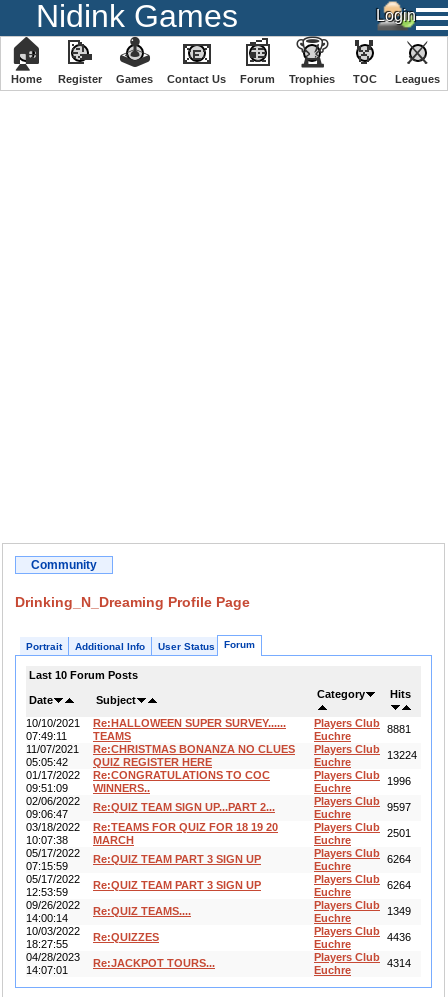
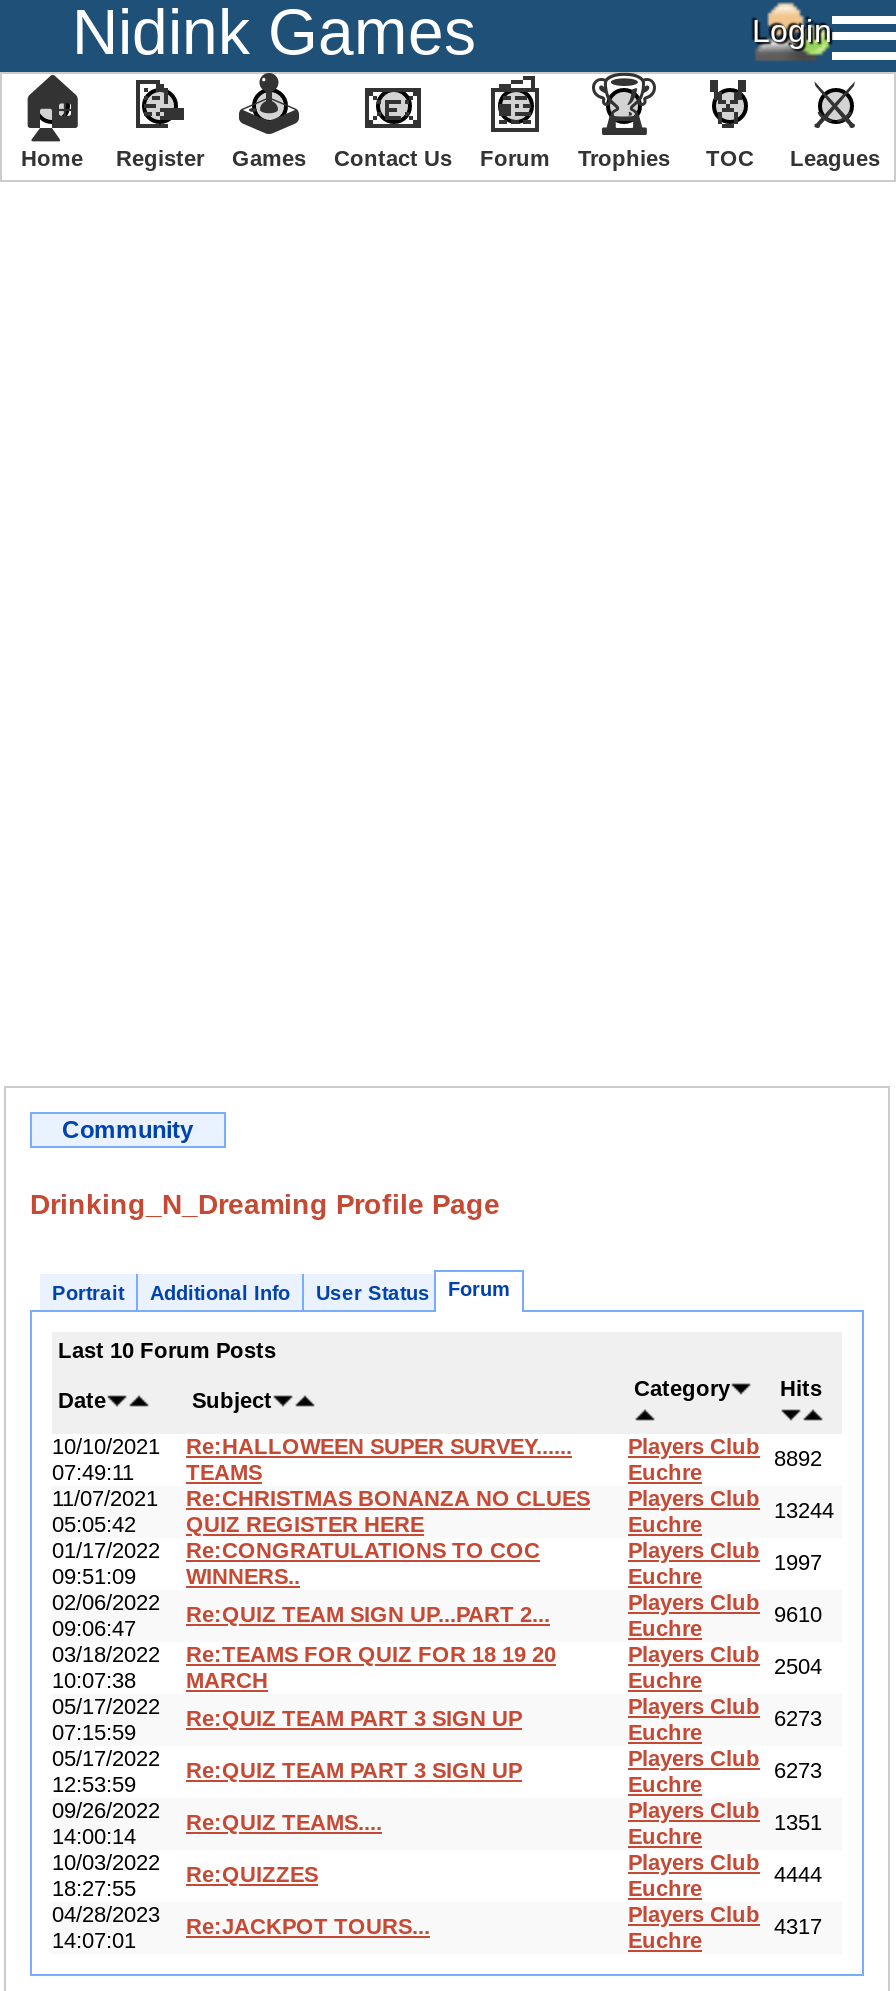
- Players Club 8881
+ Players Club 8892

- 11/07/2021 Re:CHRISTMAS BONANZA NO CLUES Players Club 13224
+ 11/07/2021 Re:CHRISTMAS BONANZA NO CLUES Players Club 13244

- Players Club 1996
+ Players Club 1997

- Players Club 9597
+ Players Club 9610

- Players Club 2501
+ Players Club 2504

- Players Club 6264
+ Players Club 6273

- Players Club 6264
+ Players Club 6273

- Players Club 1349
+ Players Club 1351

- Players Club 4436
+ Players Club 4444

- Players Club 4314
+ Players Club 4317
